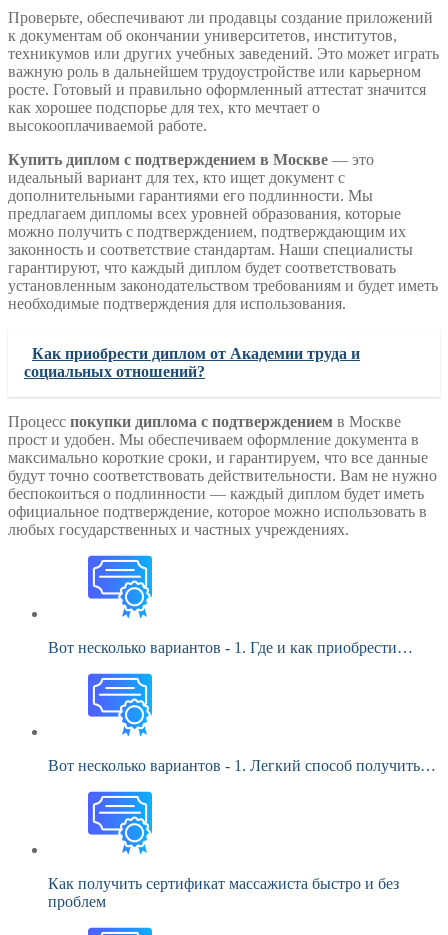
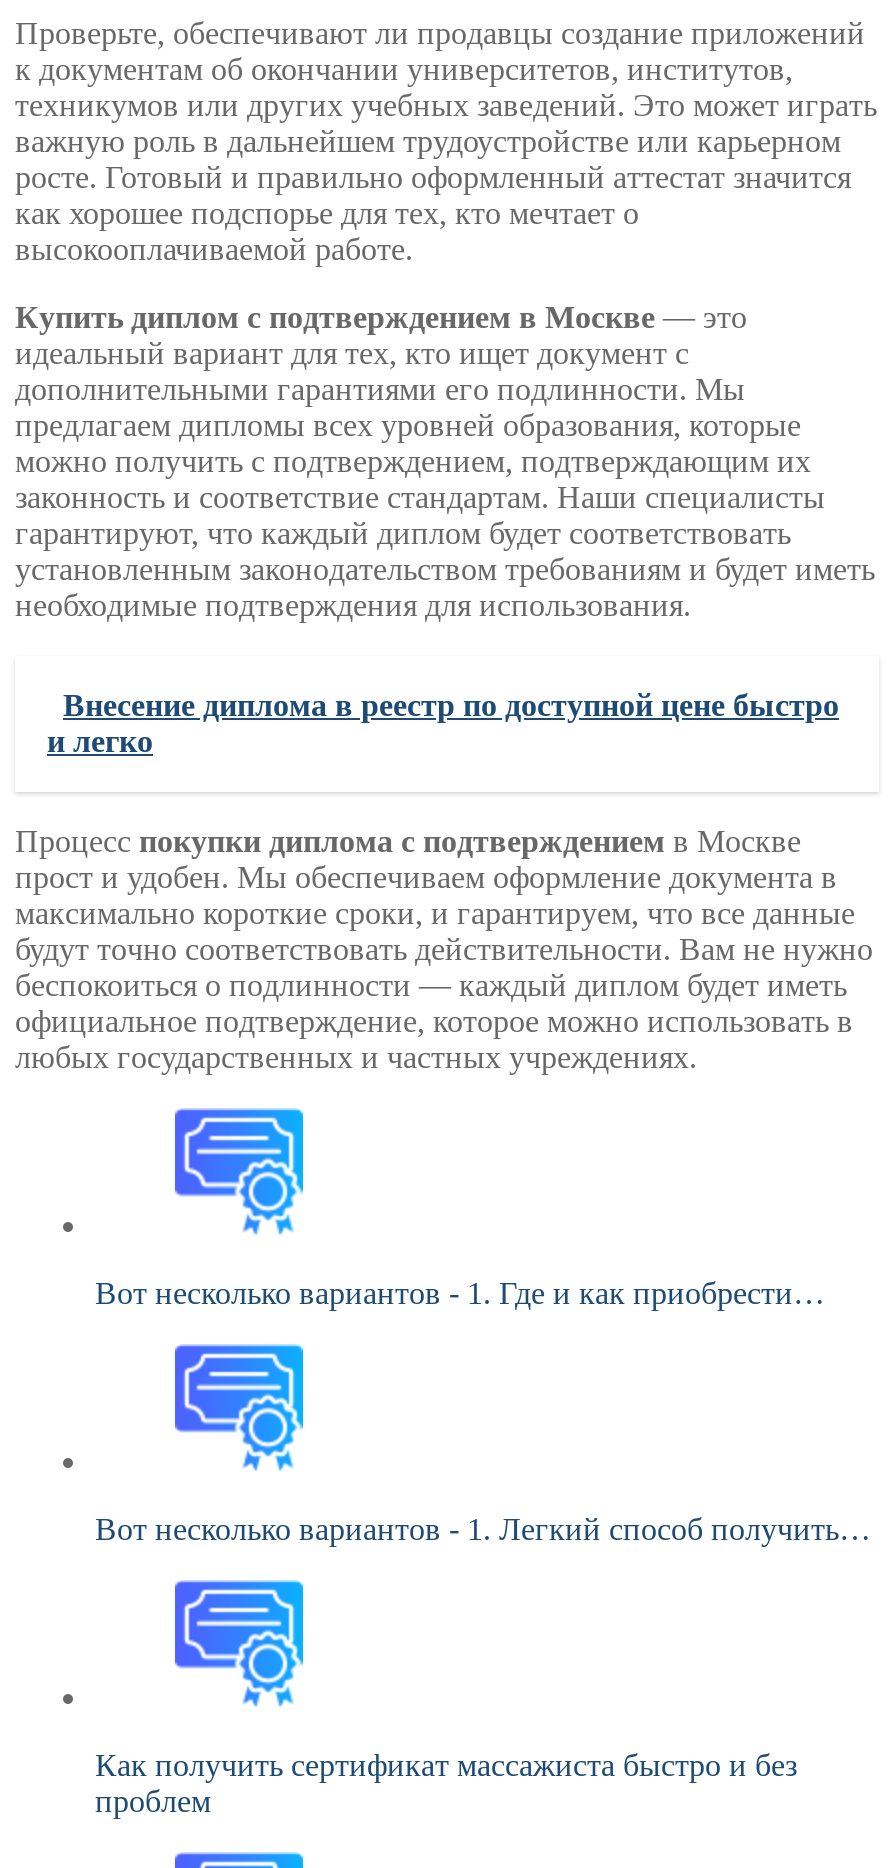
- Как приобрести диплом от Академии труда и
- социальных отношений?
+ Внесение диплома в реестр по доступной цене быстро
+ и легко
